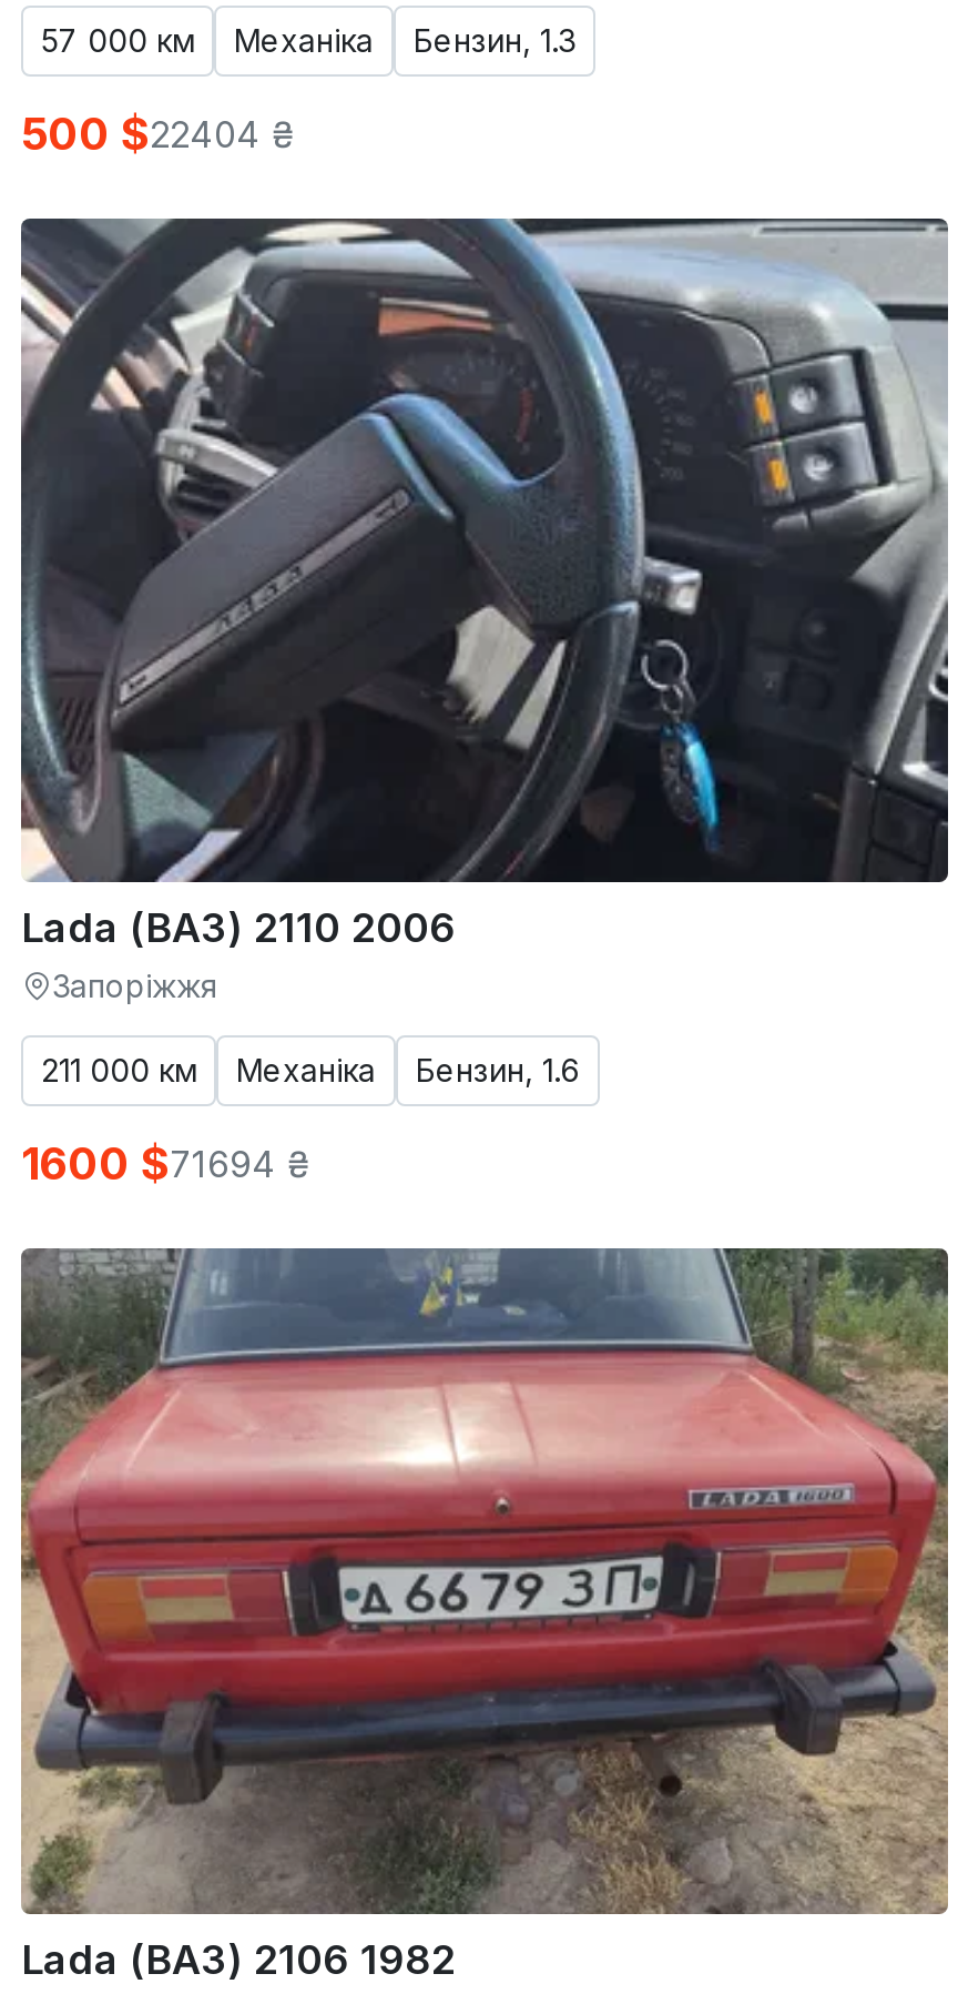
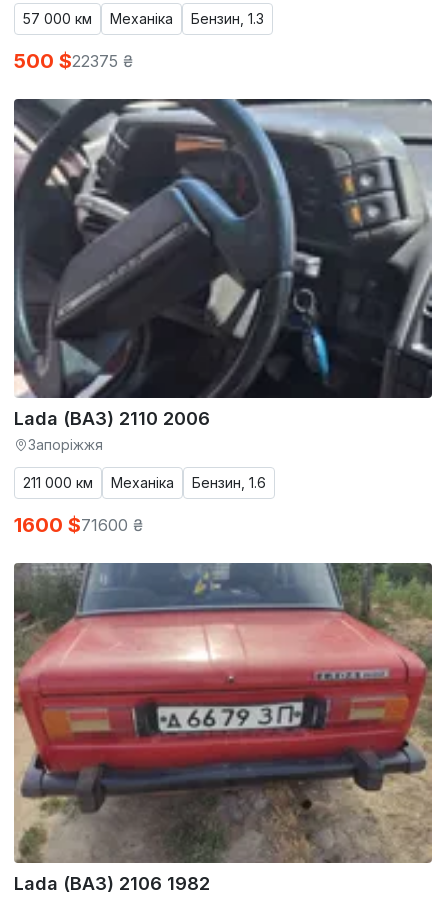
- 500 $22404 ₴
+ 500 $22375 ₴

- 1600 $71694 ₴
+ 1600 $71600 ₴
